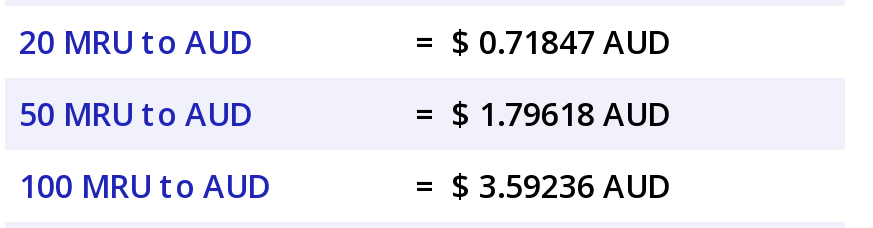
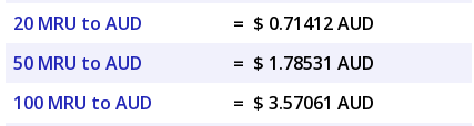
- = $ 0.71847 AUD
+ = $ 0.71412 AUD

- = $ 1.79618 AUD
+ = $ 1.78531 AUD

- = $ 3.59236 AUD
+ = $ 3.57061 AUD
